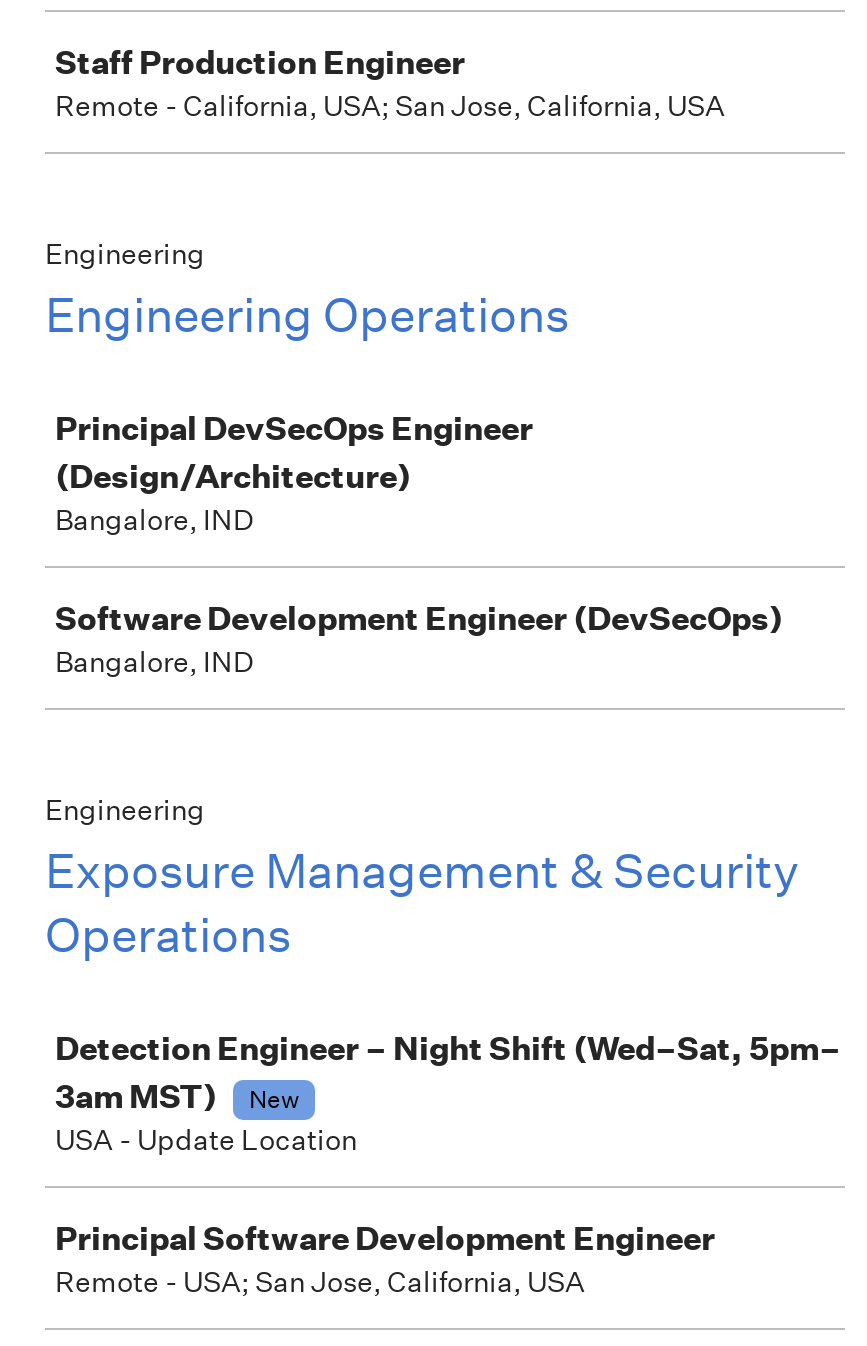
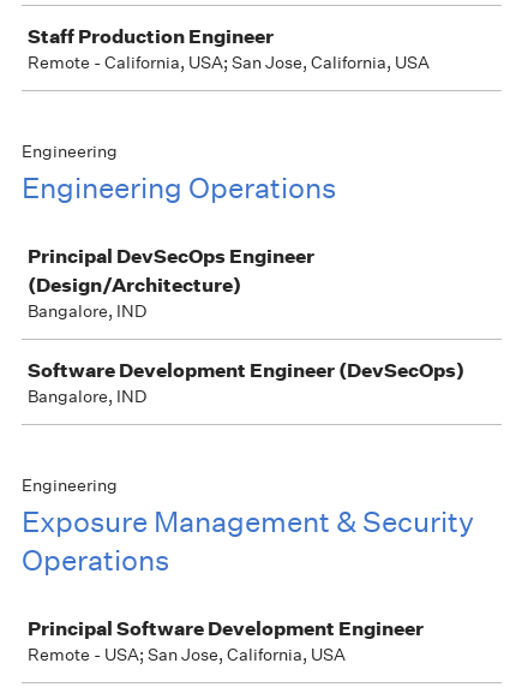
- Detection Engineer – Night Shift (Wed–Sat, 5pm–
- 3am MST)
- New
- USA - Update Location
